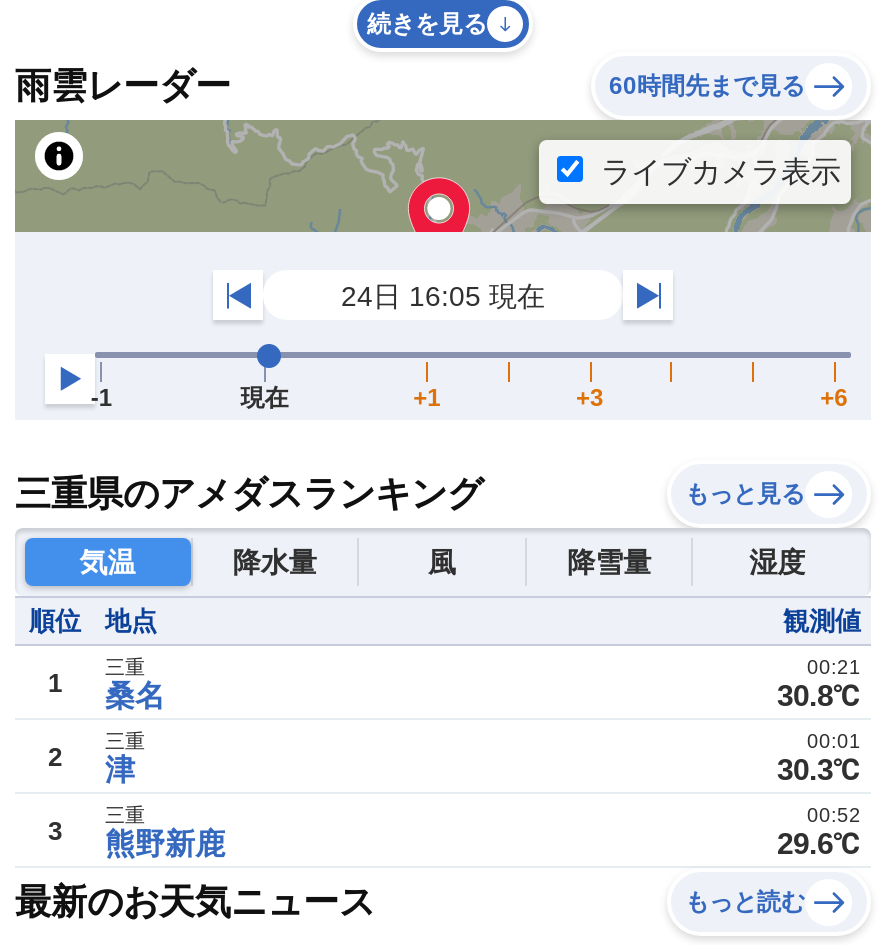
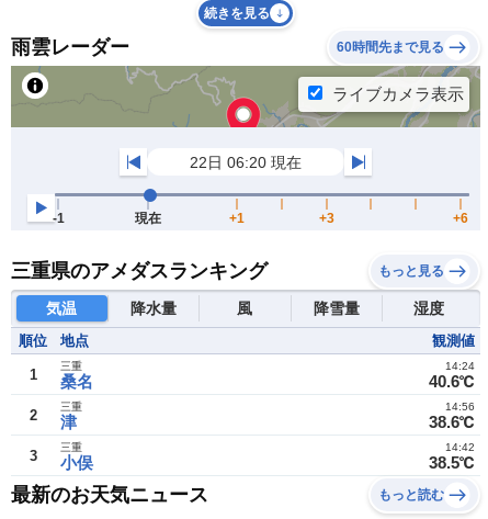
- 00:21
+ 14:24

- 30.8℃
+ 40.6℃

- 00:01
+ 14:56

- 30.3℃
+ 38.6℃

- 00:52
+ 14:42

- 熊野新鹿
+ 小俣

- 29.6℃
+ 38.5℃
